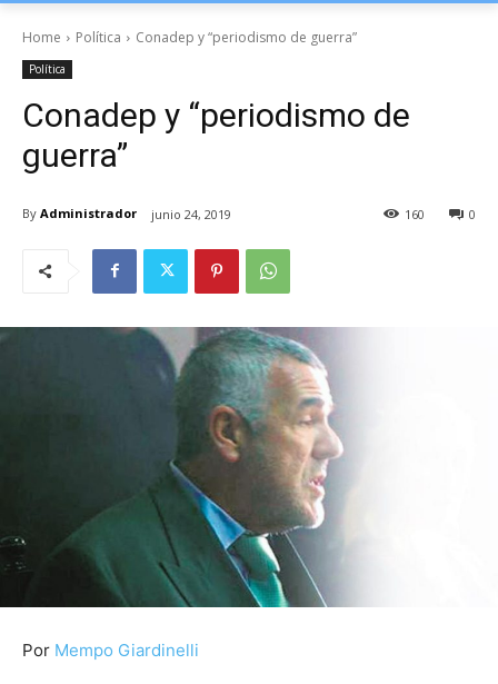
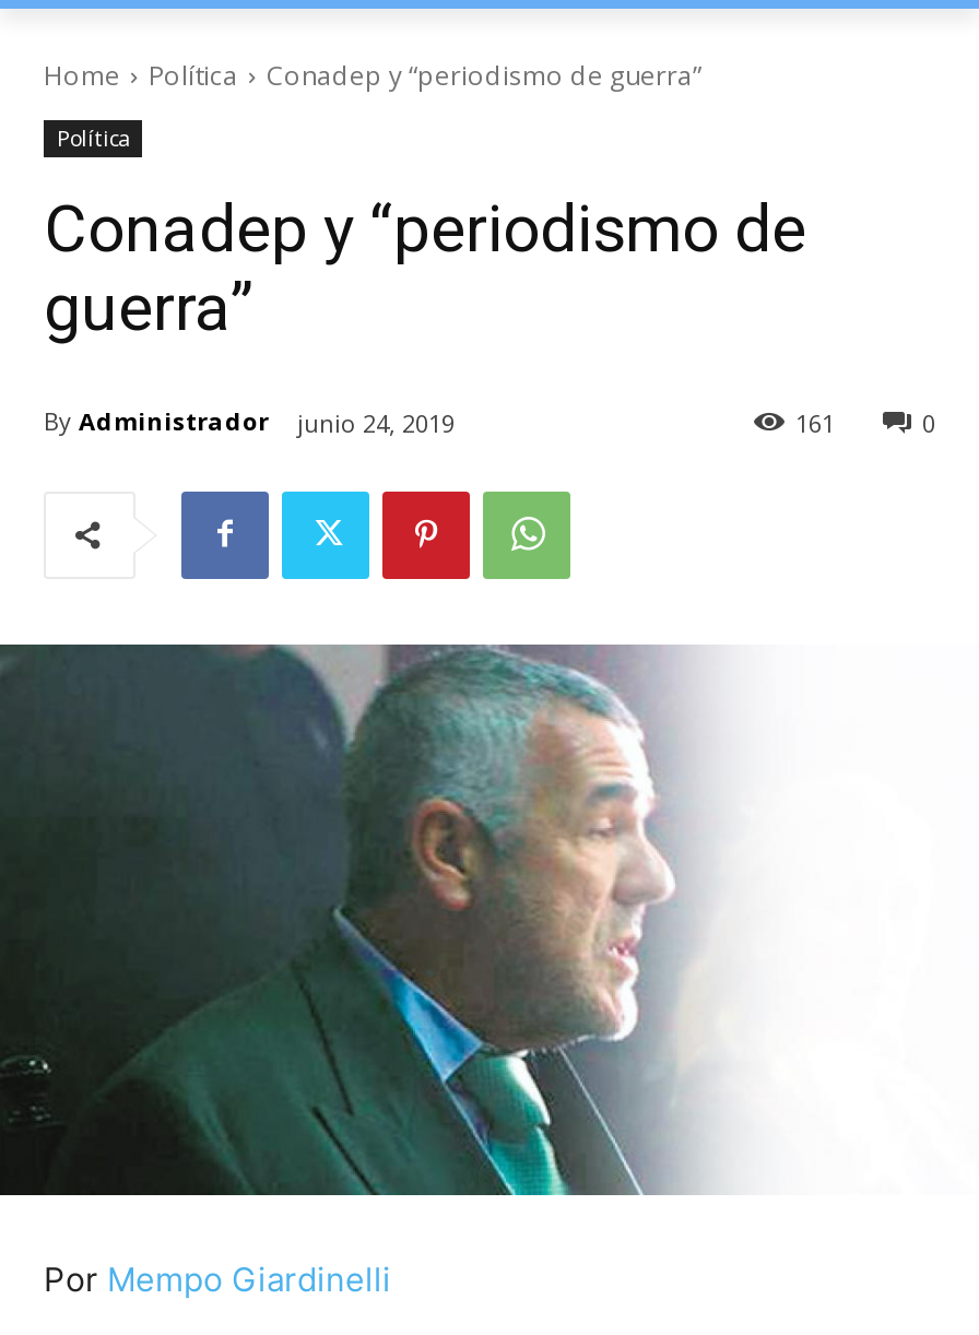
- 160
+ 161
